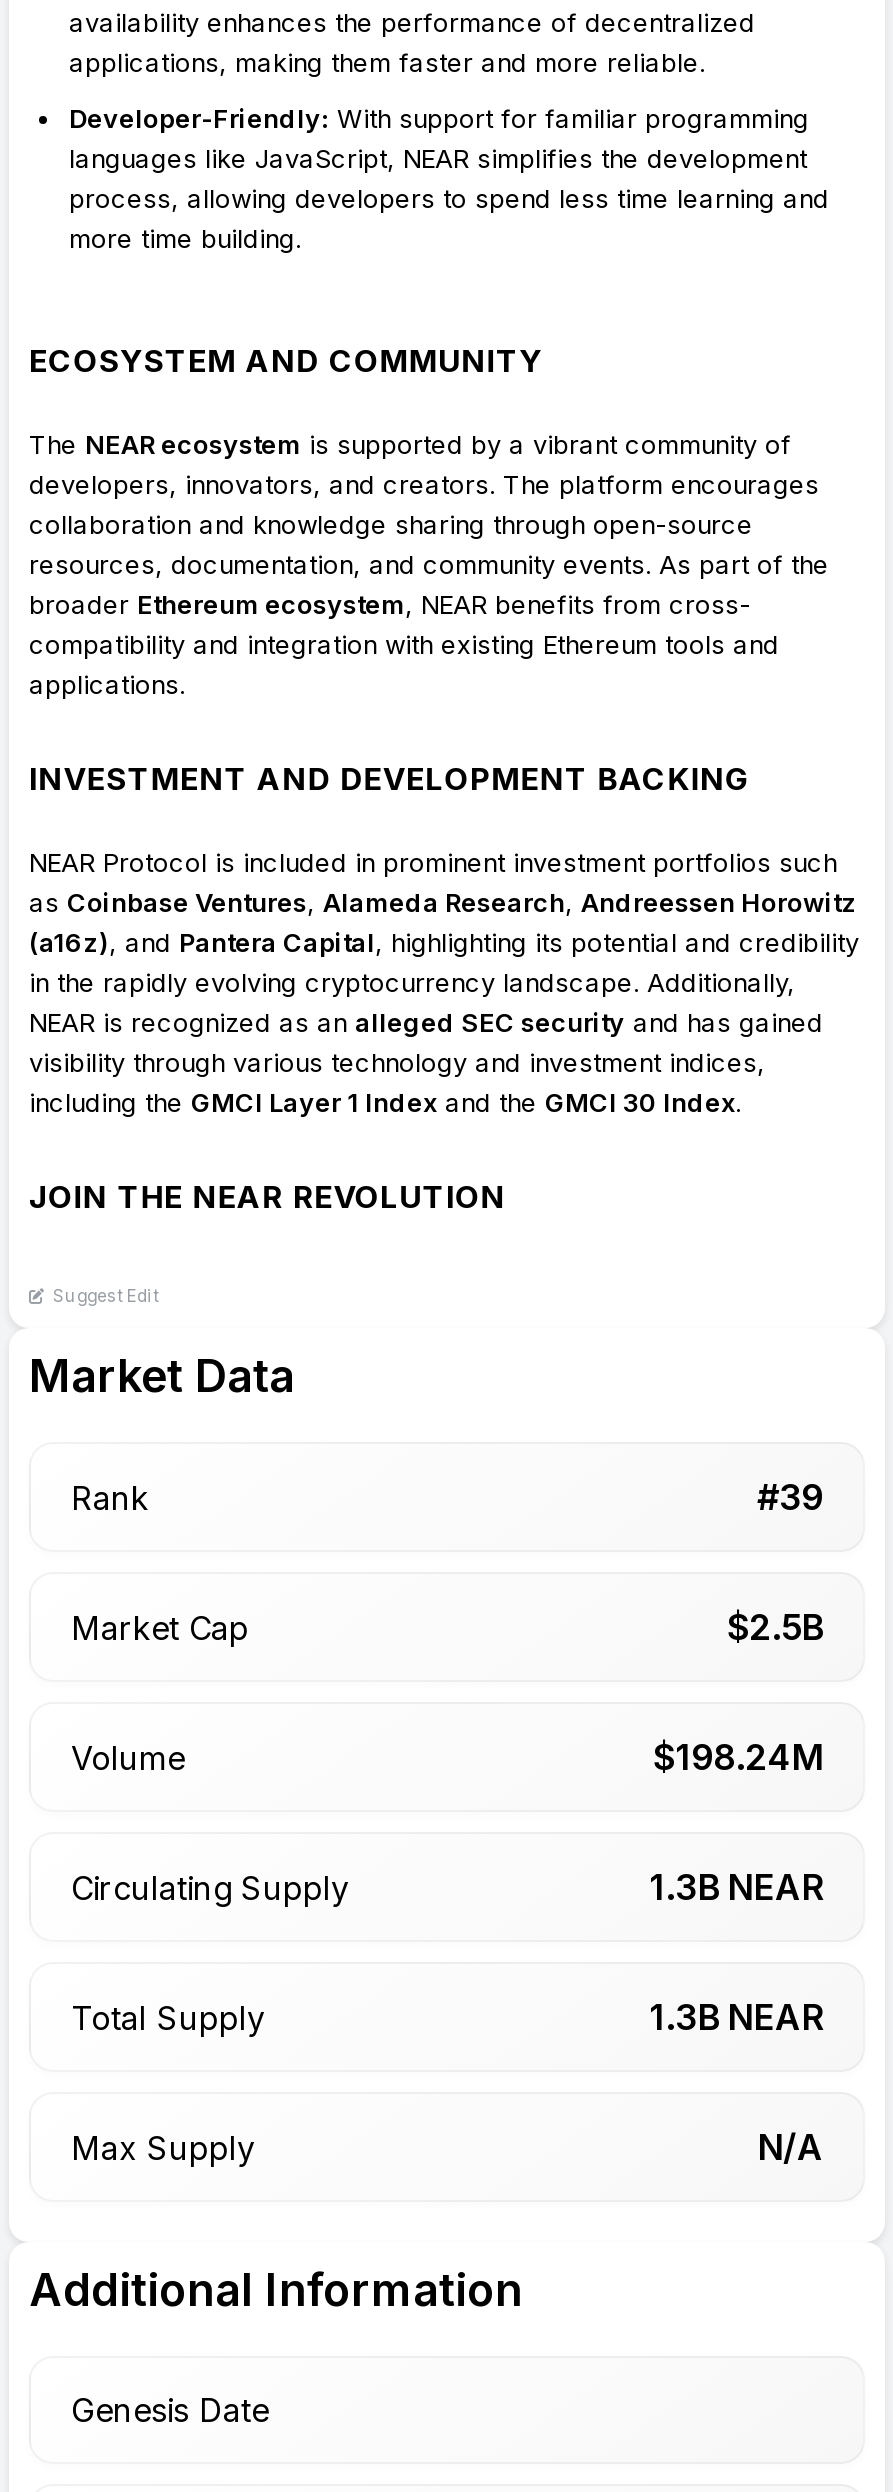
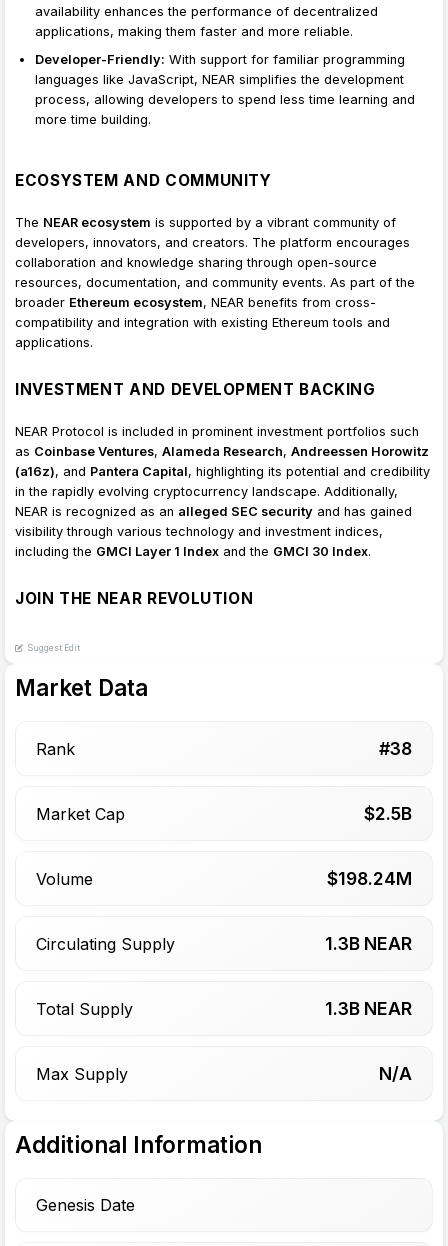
- #39
+ #38
